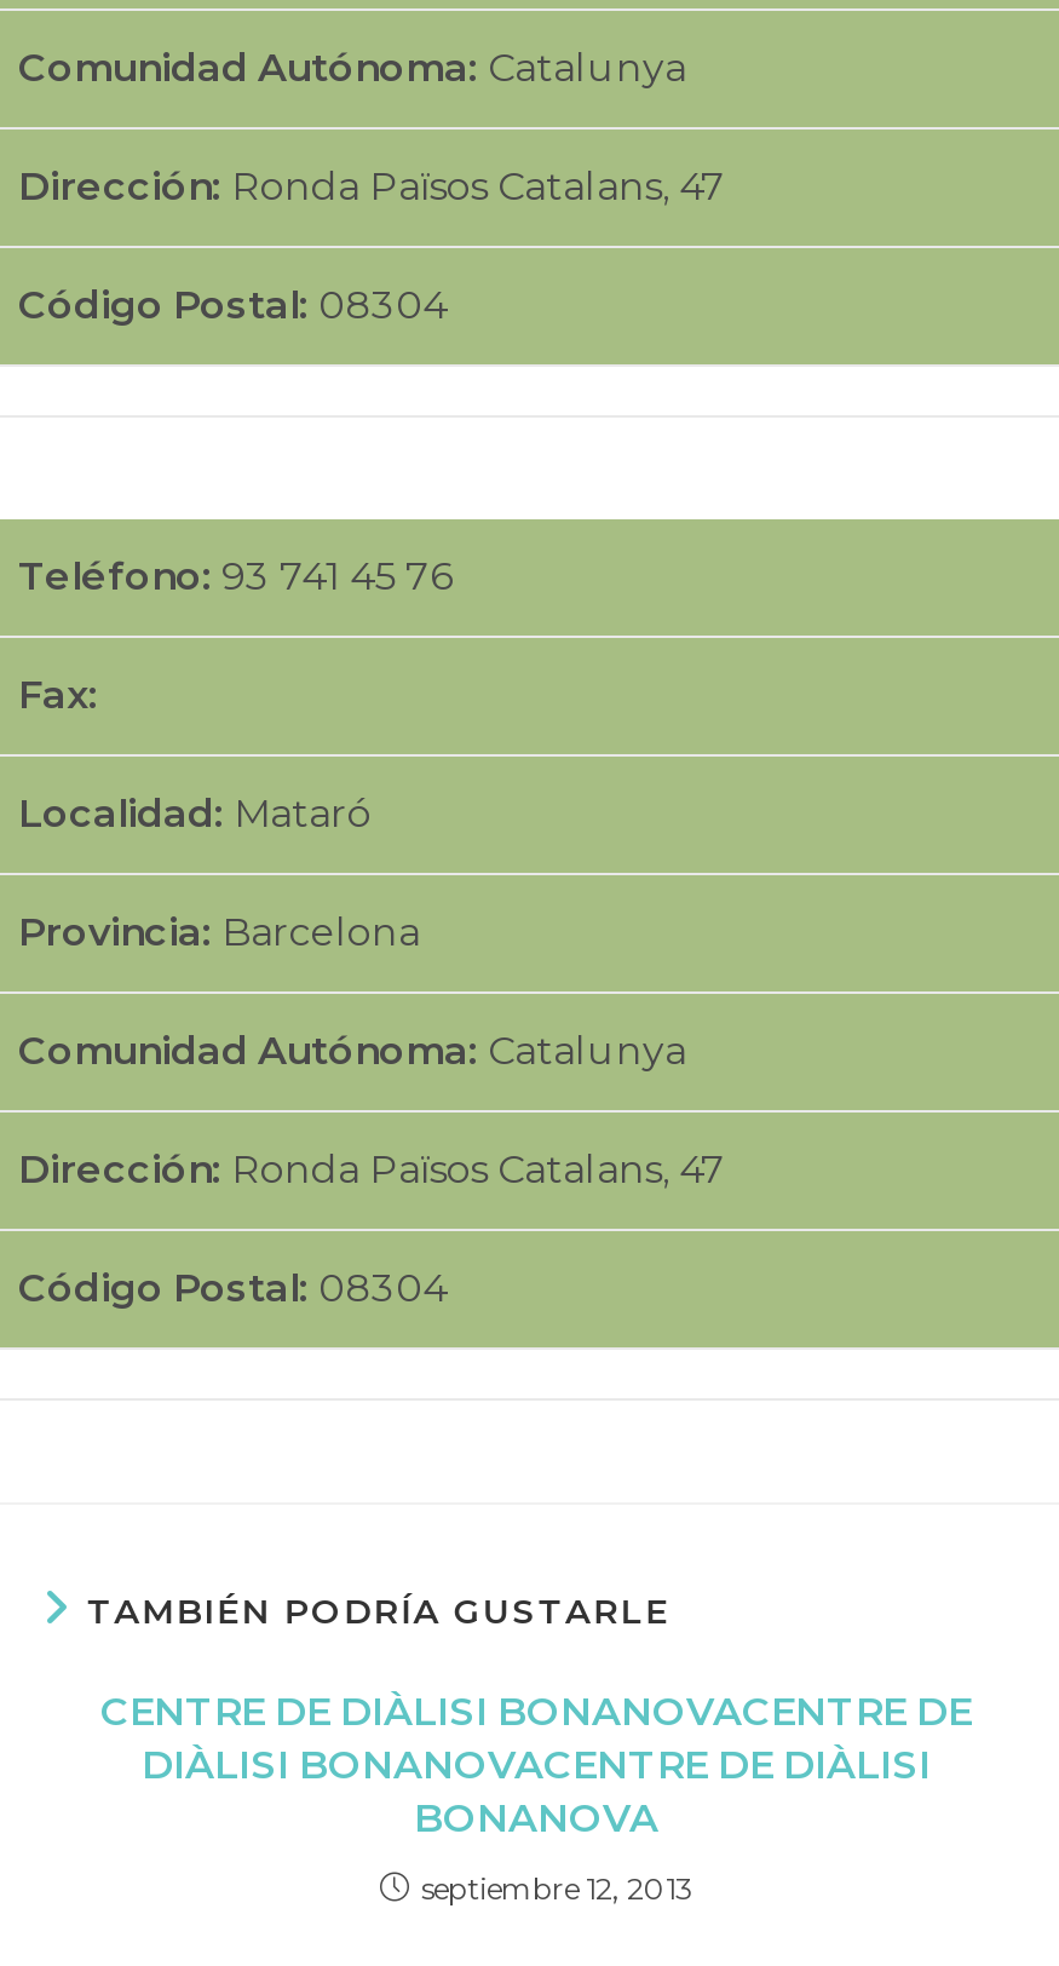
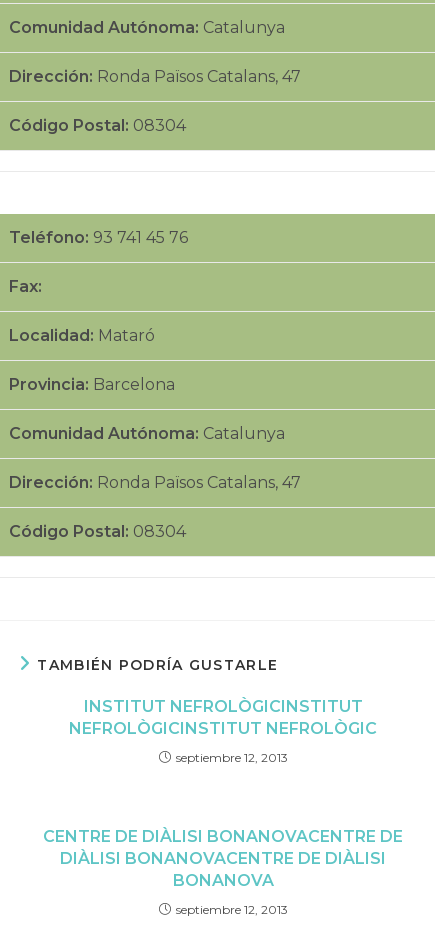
+ INSTITUT NEFROLÒGICINSTITUT
+ NEFROLÒGICINSTITUT NEFROLÒGIC
+ septiembre 12, 2013
